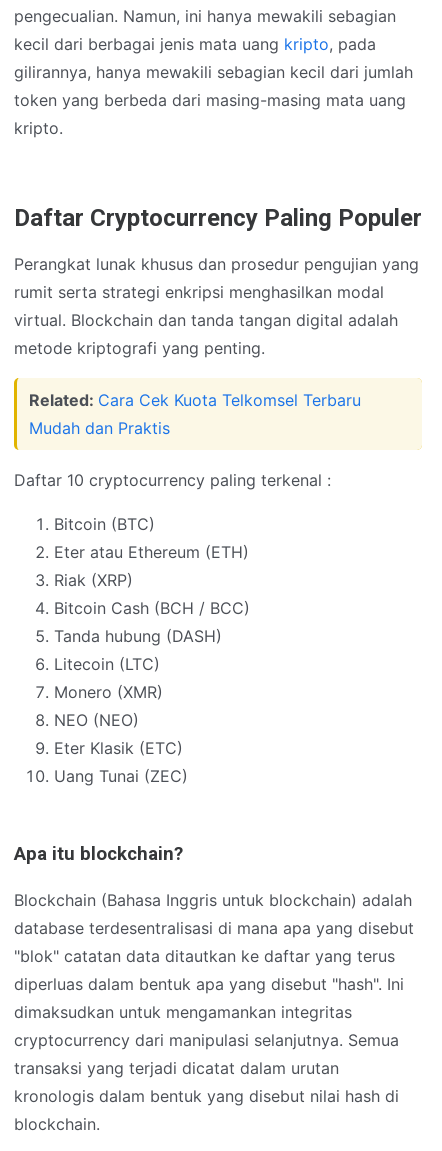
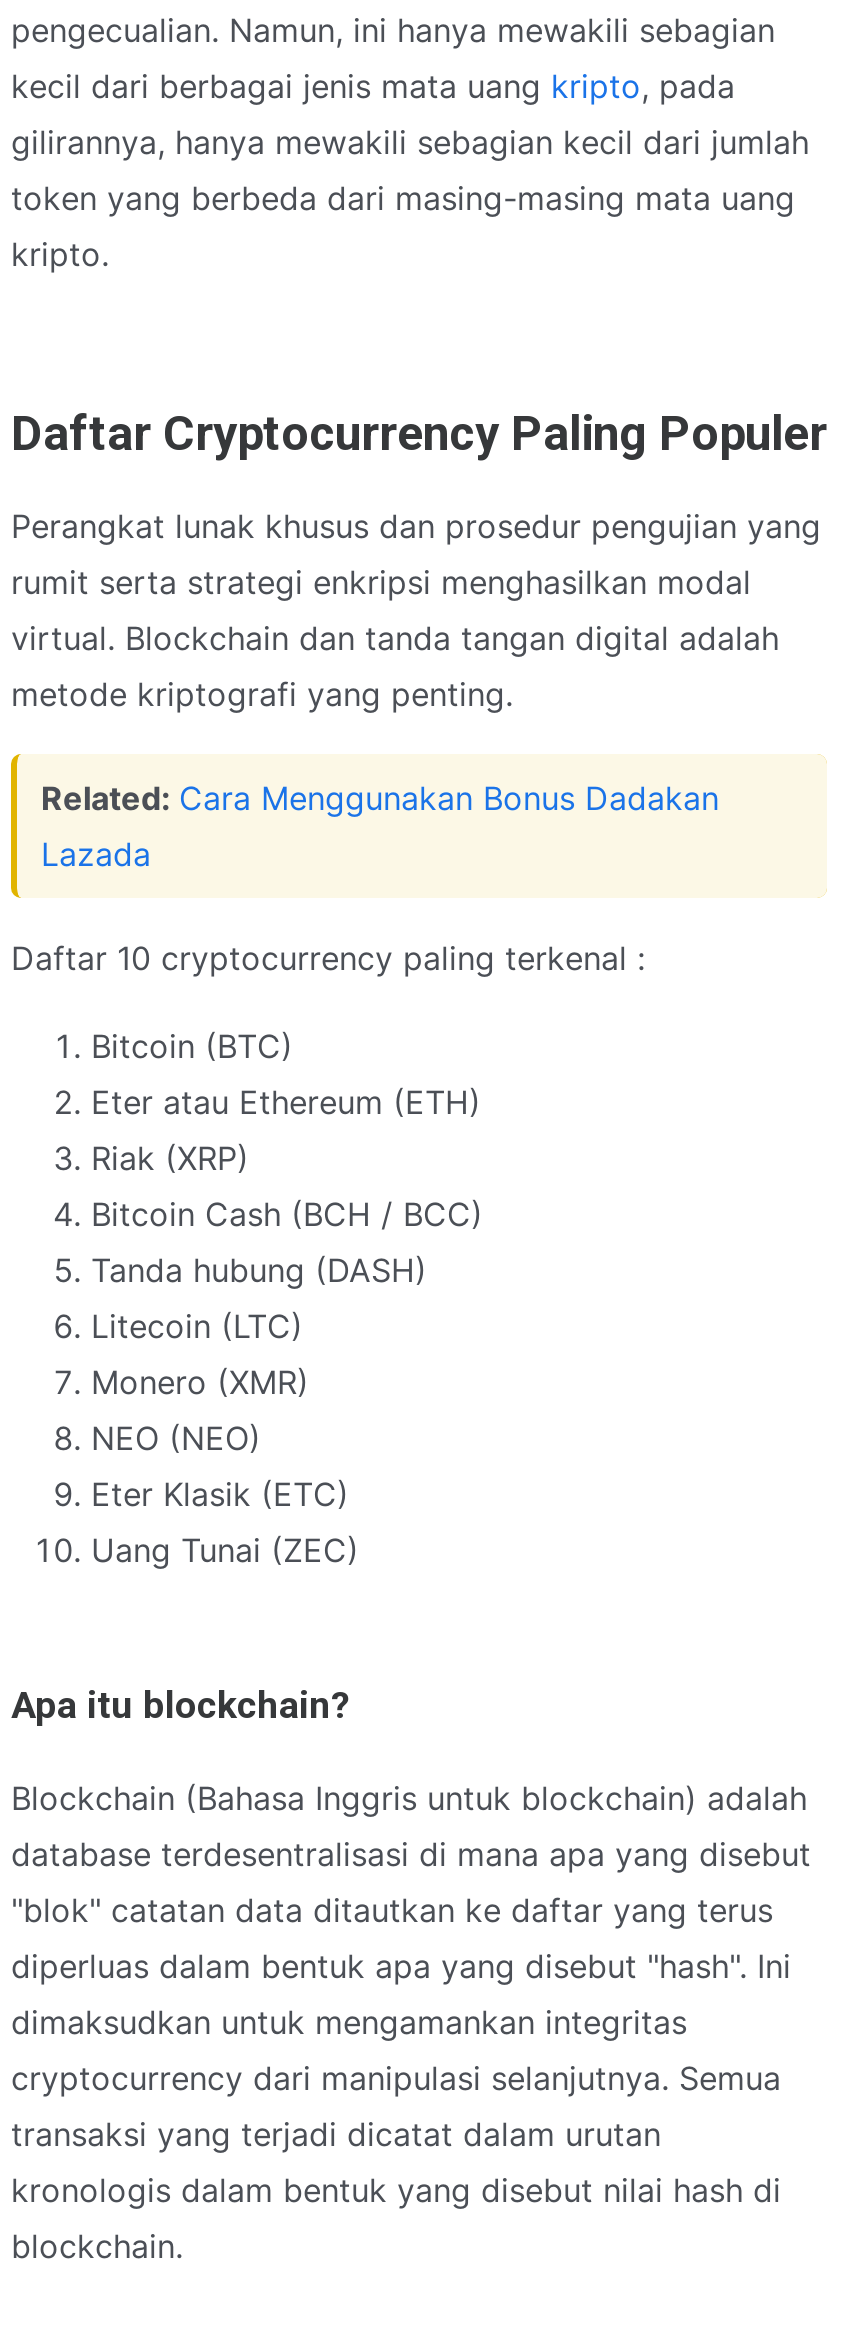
- Related: Cara Cek Kuota Telkomsel Terbaru
- Mudah dan Praktis
+ Related: Cara Menggunakan Bonus Dadakan
+ Lazada
